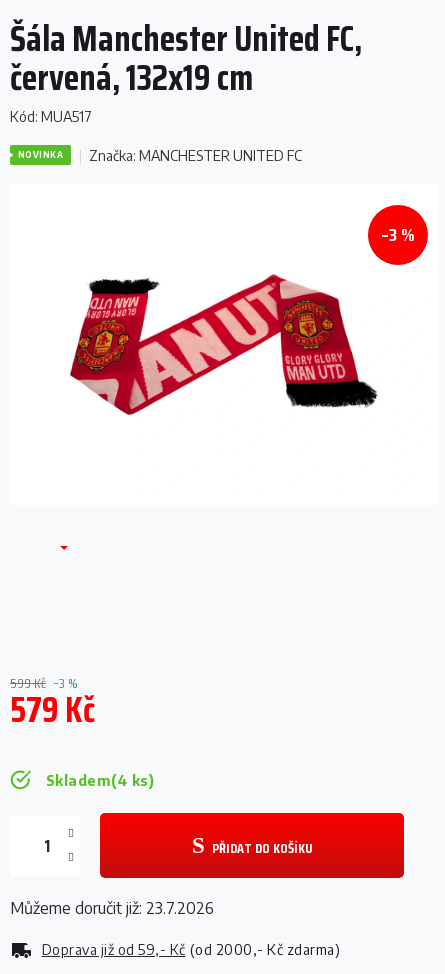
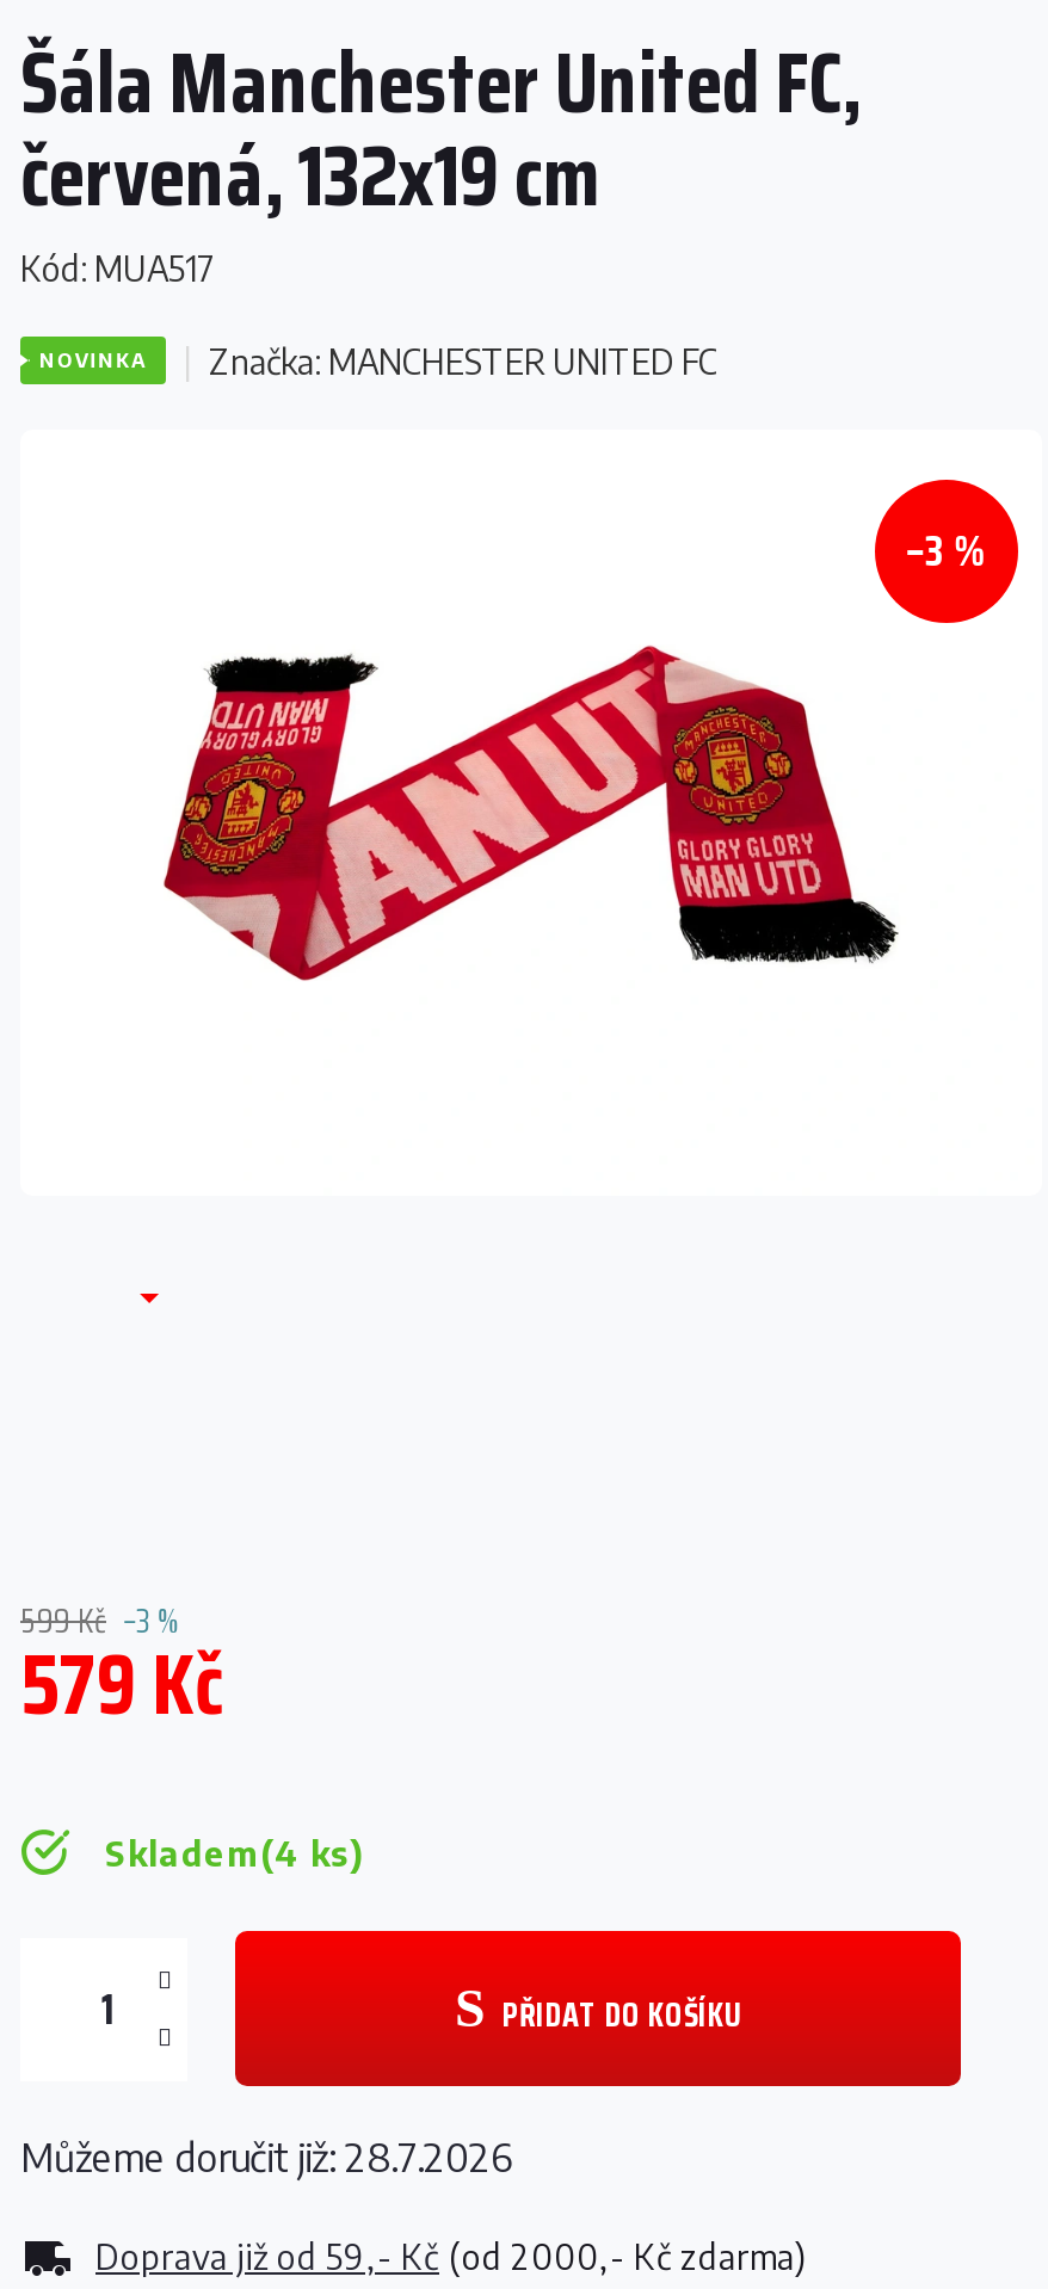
- Můžeme doručit již: 23.7.2026
+ Můžeme doručit již: 28.7.2026
